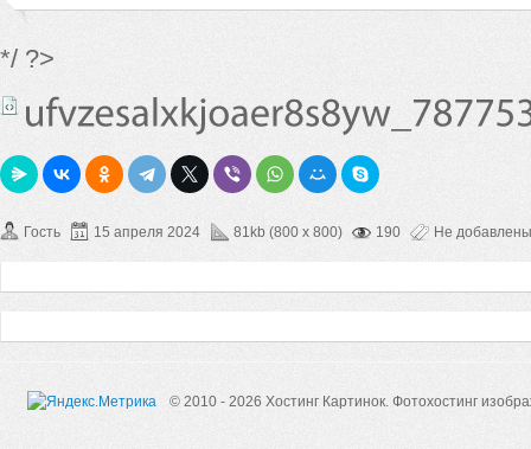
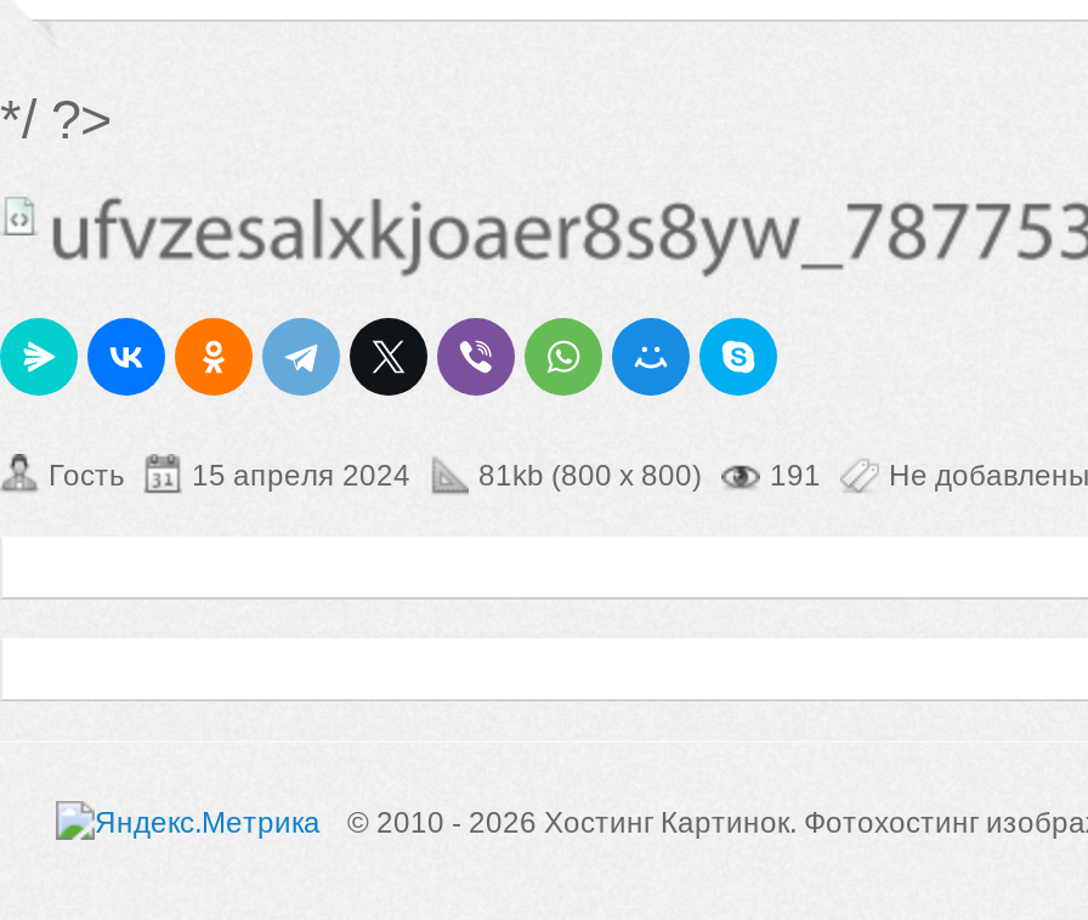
- Гость 15 апреля 2024 81kb (800 x 800) 190 Не добавлены
+ Гость 15 апреля 2024 81kb (800 x 800) 191 Не добавлены
